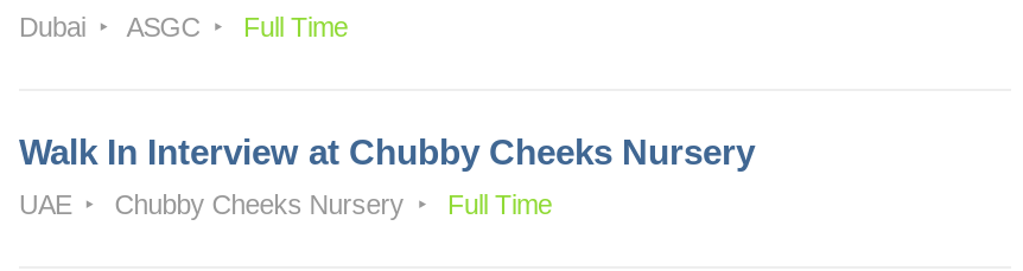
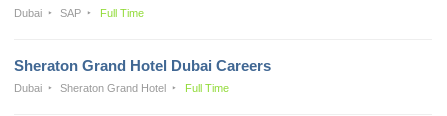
- ASGC
+ SAP

- Walk In Interview at Chubby Cheeks Nursery
+ Sheraton Grand Hotel Dubai Careers

- UAE
- Chubby Cheeks Nursery
+ Dubai
+ Sheraton Grand Hotel
